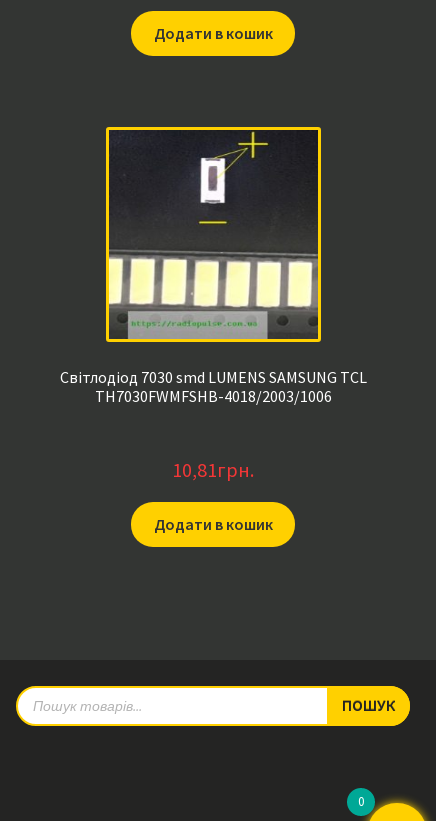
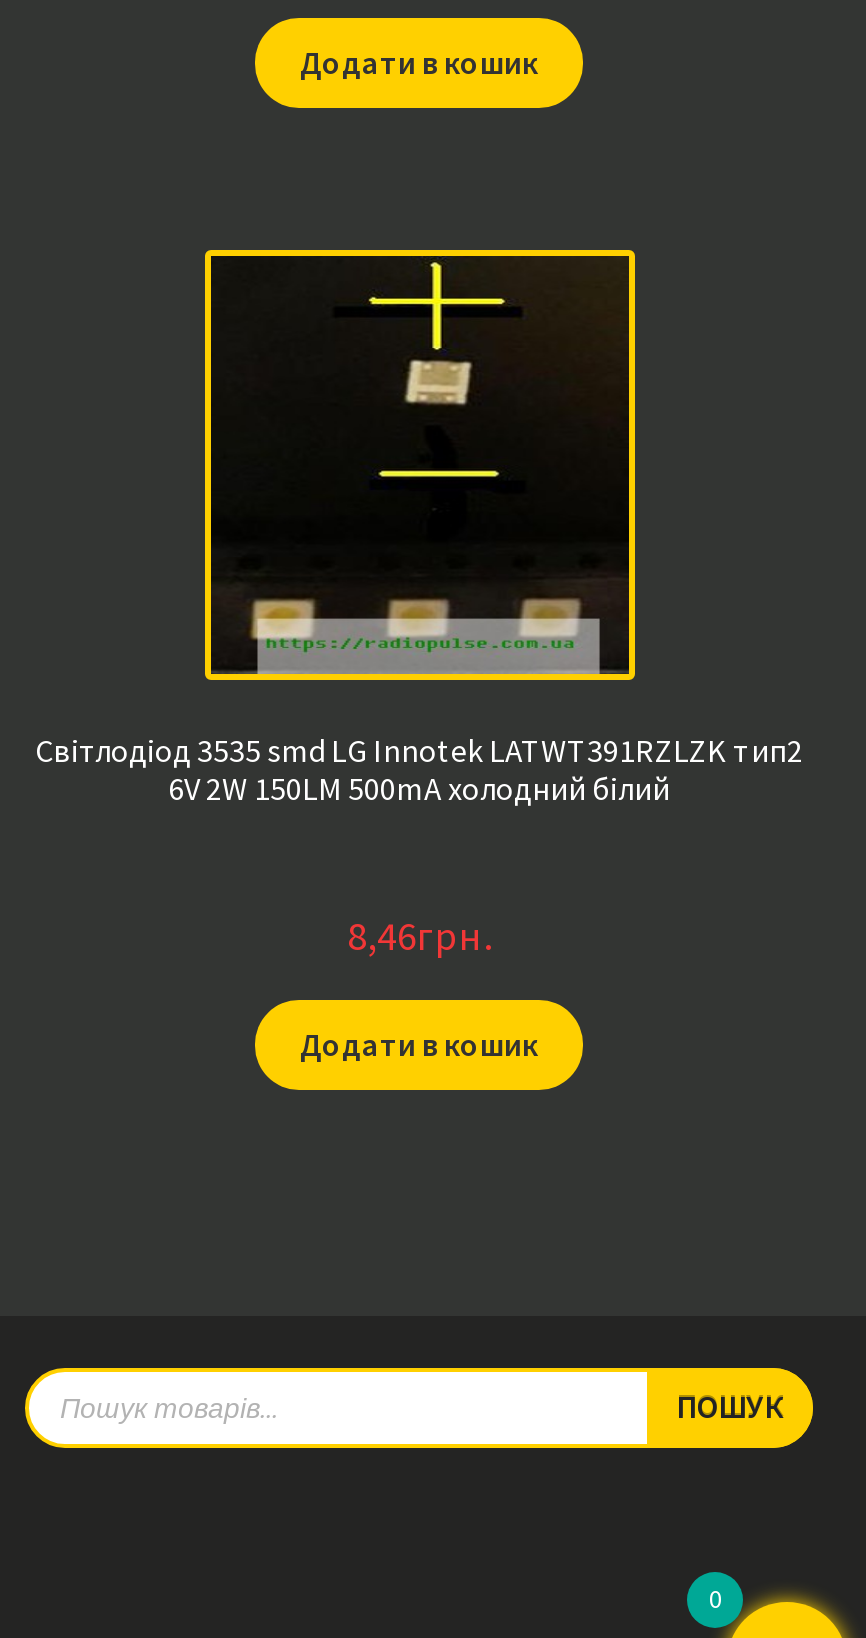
- [image]
- Світлодіод 7030 smd LUMENS SAMSUNG TCL
- TH7030FWMFSHB-4018/2003/1006
+ [image]
+ Світлодіод 3535 smd LG Innotek LATWT391RZLZK тип2
+ 6V 2W 150LM 500mA холодний білий

- 10,81грн.
+ 8,46грн.
